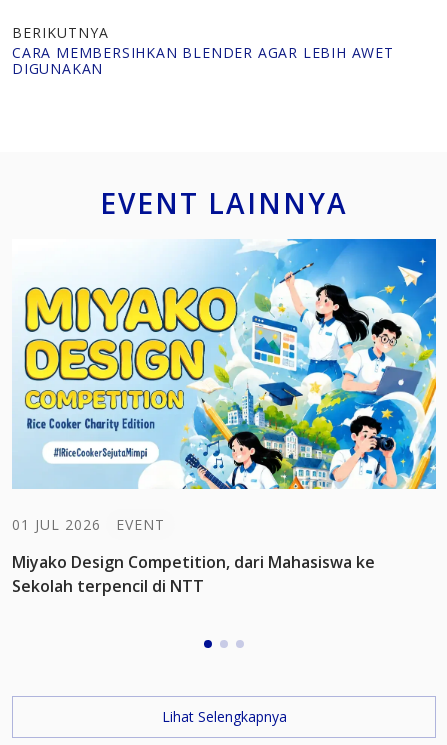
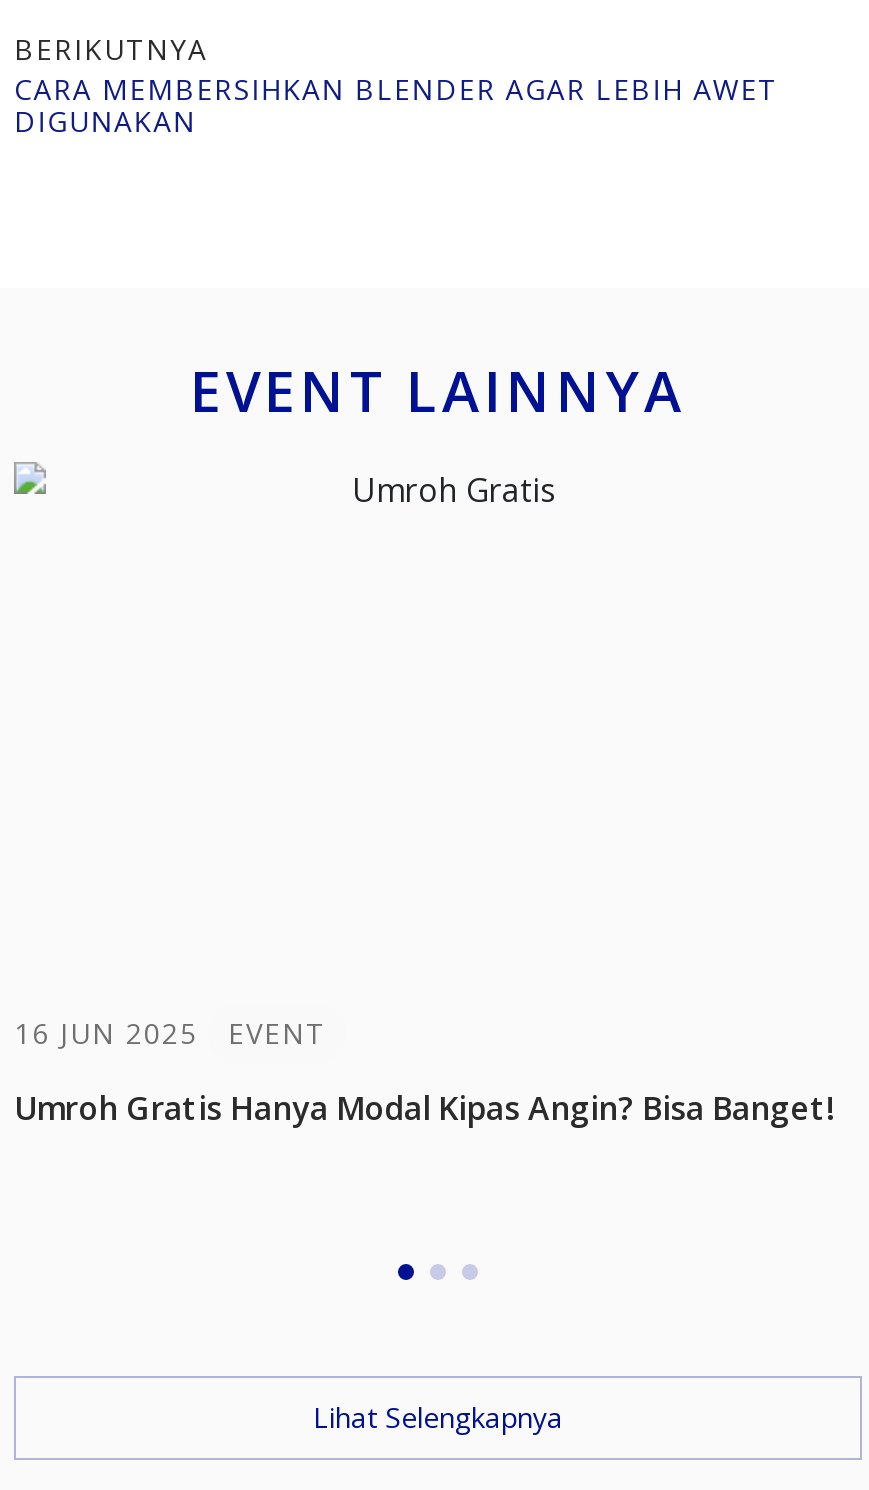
- [image]

- 01 JUL 2026 EVENT
+ 16 JUN 2025 EVENT

- Miyako Design Competition, dari Mahasiswa ke
- Sekolah terpencil di NTT
+ Umroh Gratis Hanya Modal Kipas Angin? Bisa Banget!
